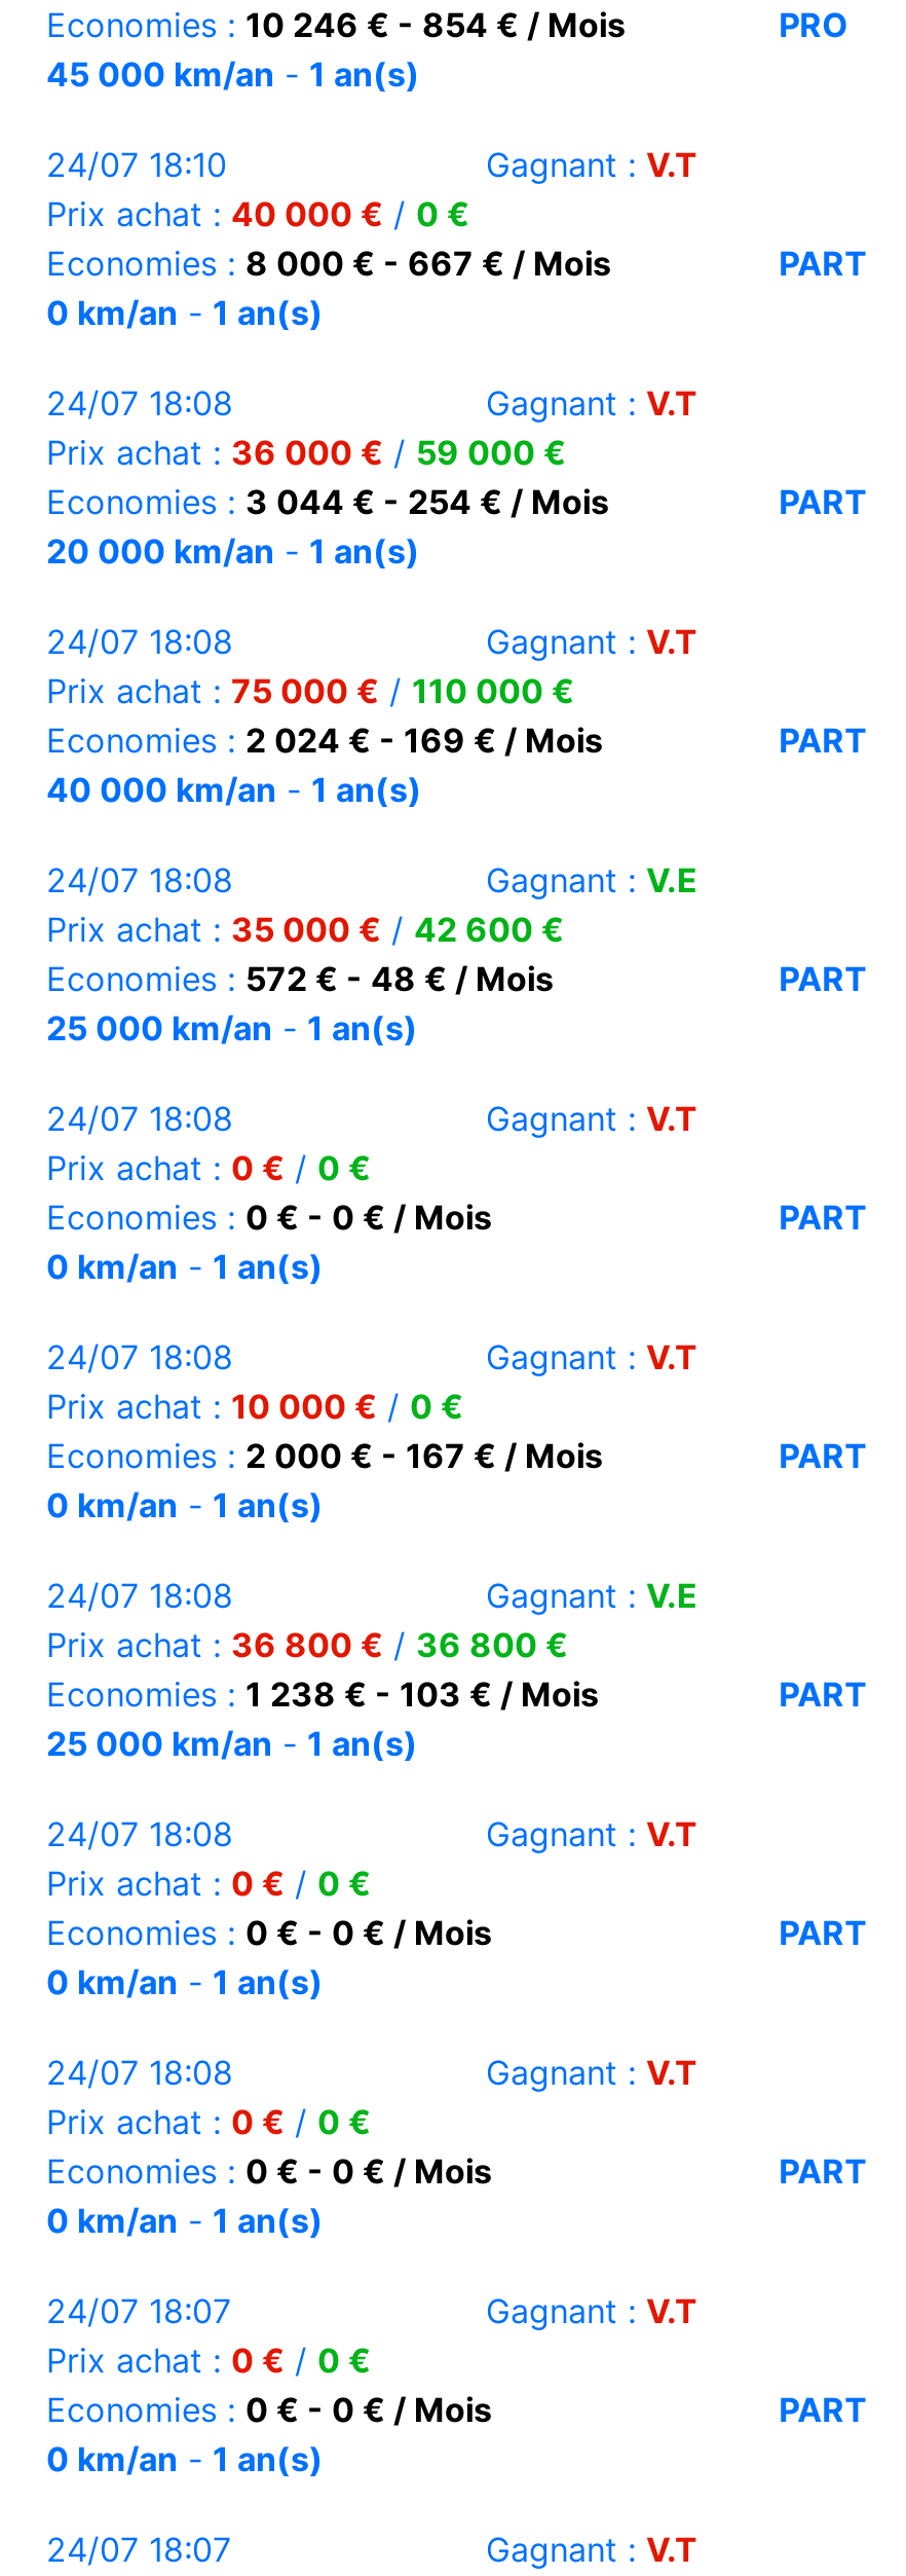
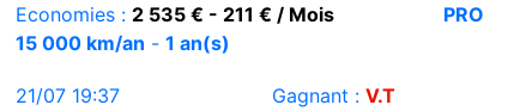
- Economies : 10 246 € - 854 € / Mois
+ Economies : 2 535 € - 211 € / Mois

- 45 000 km/an - 1 an(s)
- 24/07 18:10
- Gagnant : V.T
- Prix achat : 40 000 €/ 0 €
- Economies : 8 000 € - 667 € / Mois
- PART
- 0 km/an - 1 an(s)
- 24/07 18:08
- Gagnant : V.T
- Prix achat : 36 000 €/ 59 000 €
- Economies : 3 044 € - 254 € / Mois
- PART
- 20 000 km/an - 1 an(s)
- 24/07 18:08
- Gagnant : V.T
- Prix achat : 75 000 €/ 110 000 €
- Economies : 2 024 € - 169 € / Mois
- PART
- 40 000 km/an - 1 an(s)
- 24/07 18:08
- Gagnant : V.E
- Prix achat : 35 000 €/ 42 600 €
- Economies : 572 € - 48 € / Mois
- PART
- 25 000 km/an - 1 an(s)
- 24/07 18:08
- Gagnant : V.T
- Prix achat : 0 €/ 0 €
- Economies : 0 € - 0 € / Mois
- PART
- 0 km/an - 1 an(s)
- 24/07 18:08
- Gagnant : V.T
- Prix achat : 10 000 €/ 0 €
- Economies : 2 000 € - 167 € / Mois
- PART
- 0 km/an - 1 an(s)
- 24/07 18:08
- Gagnant : V.E
- Prix achat : 36 800 €/ 36 800 €
- Economies : 1 238 € - 103 € / Mois
- PART
- 25 000 km/an - 1 an(s)
- 24/07 18:08
- Gagnant : V.T
- Prix achat : 0 €/ 0 €
- Economies : 0 € - 0 € / Mois
- PART
- 0 km/an - 1 an(s)
- 24/07 18:08
- Gagnant : V.T
- Prix achat : 0 €/ 0 €
- Economies : 0 € - 0 € / Mois
- PART
- 0 km/an - 1 an(s)
- 24/07 18:07
- Gagnant : V.T
- Prix achat : 0 €/ 0 €
- Economies : 0 € - 0 € / Mois
- PART
- 0 km/an - 1 an(s)
- 24/07 18:07
+ 15 000 km/an - 1 an(s)
+ 21/07 19:37
